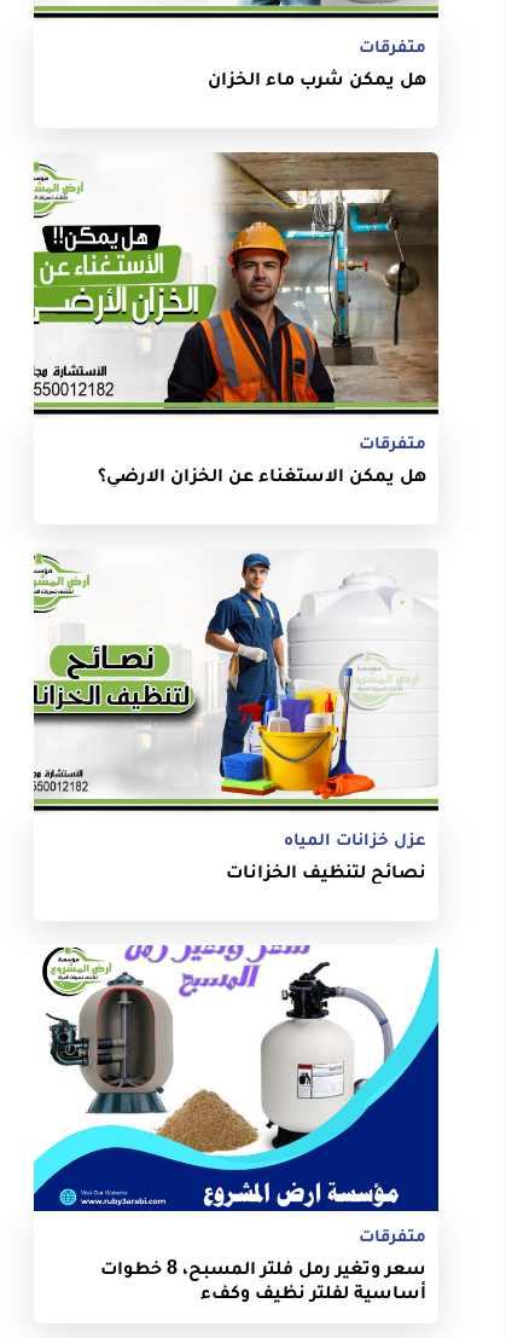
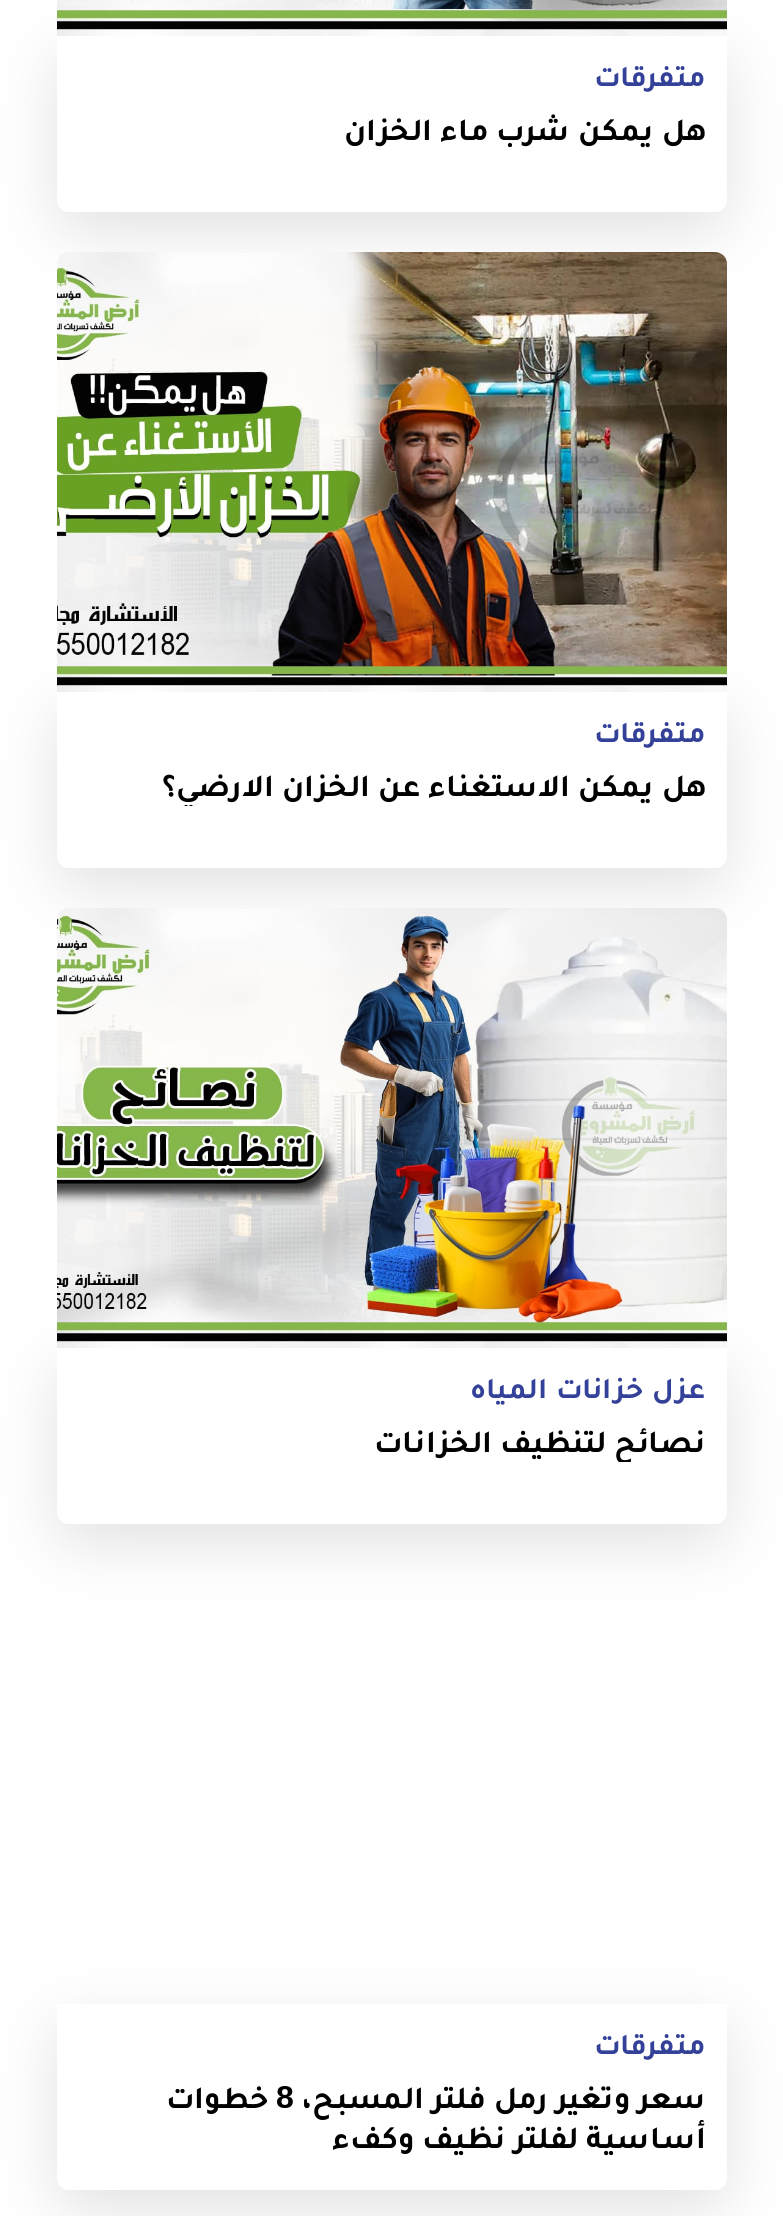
- [image]
